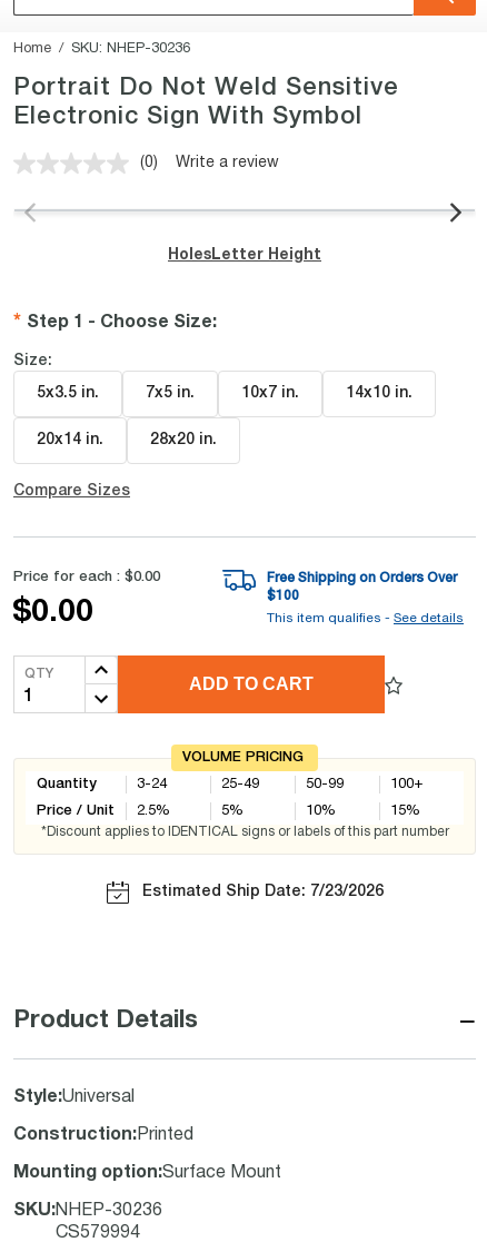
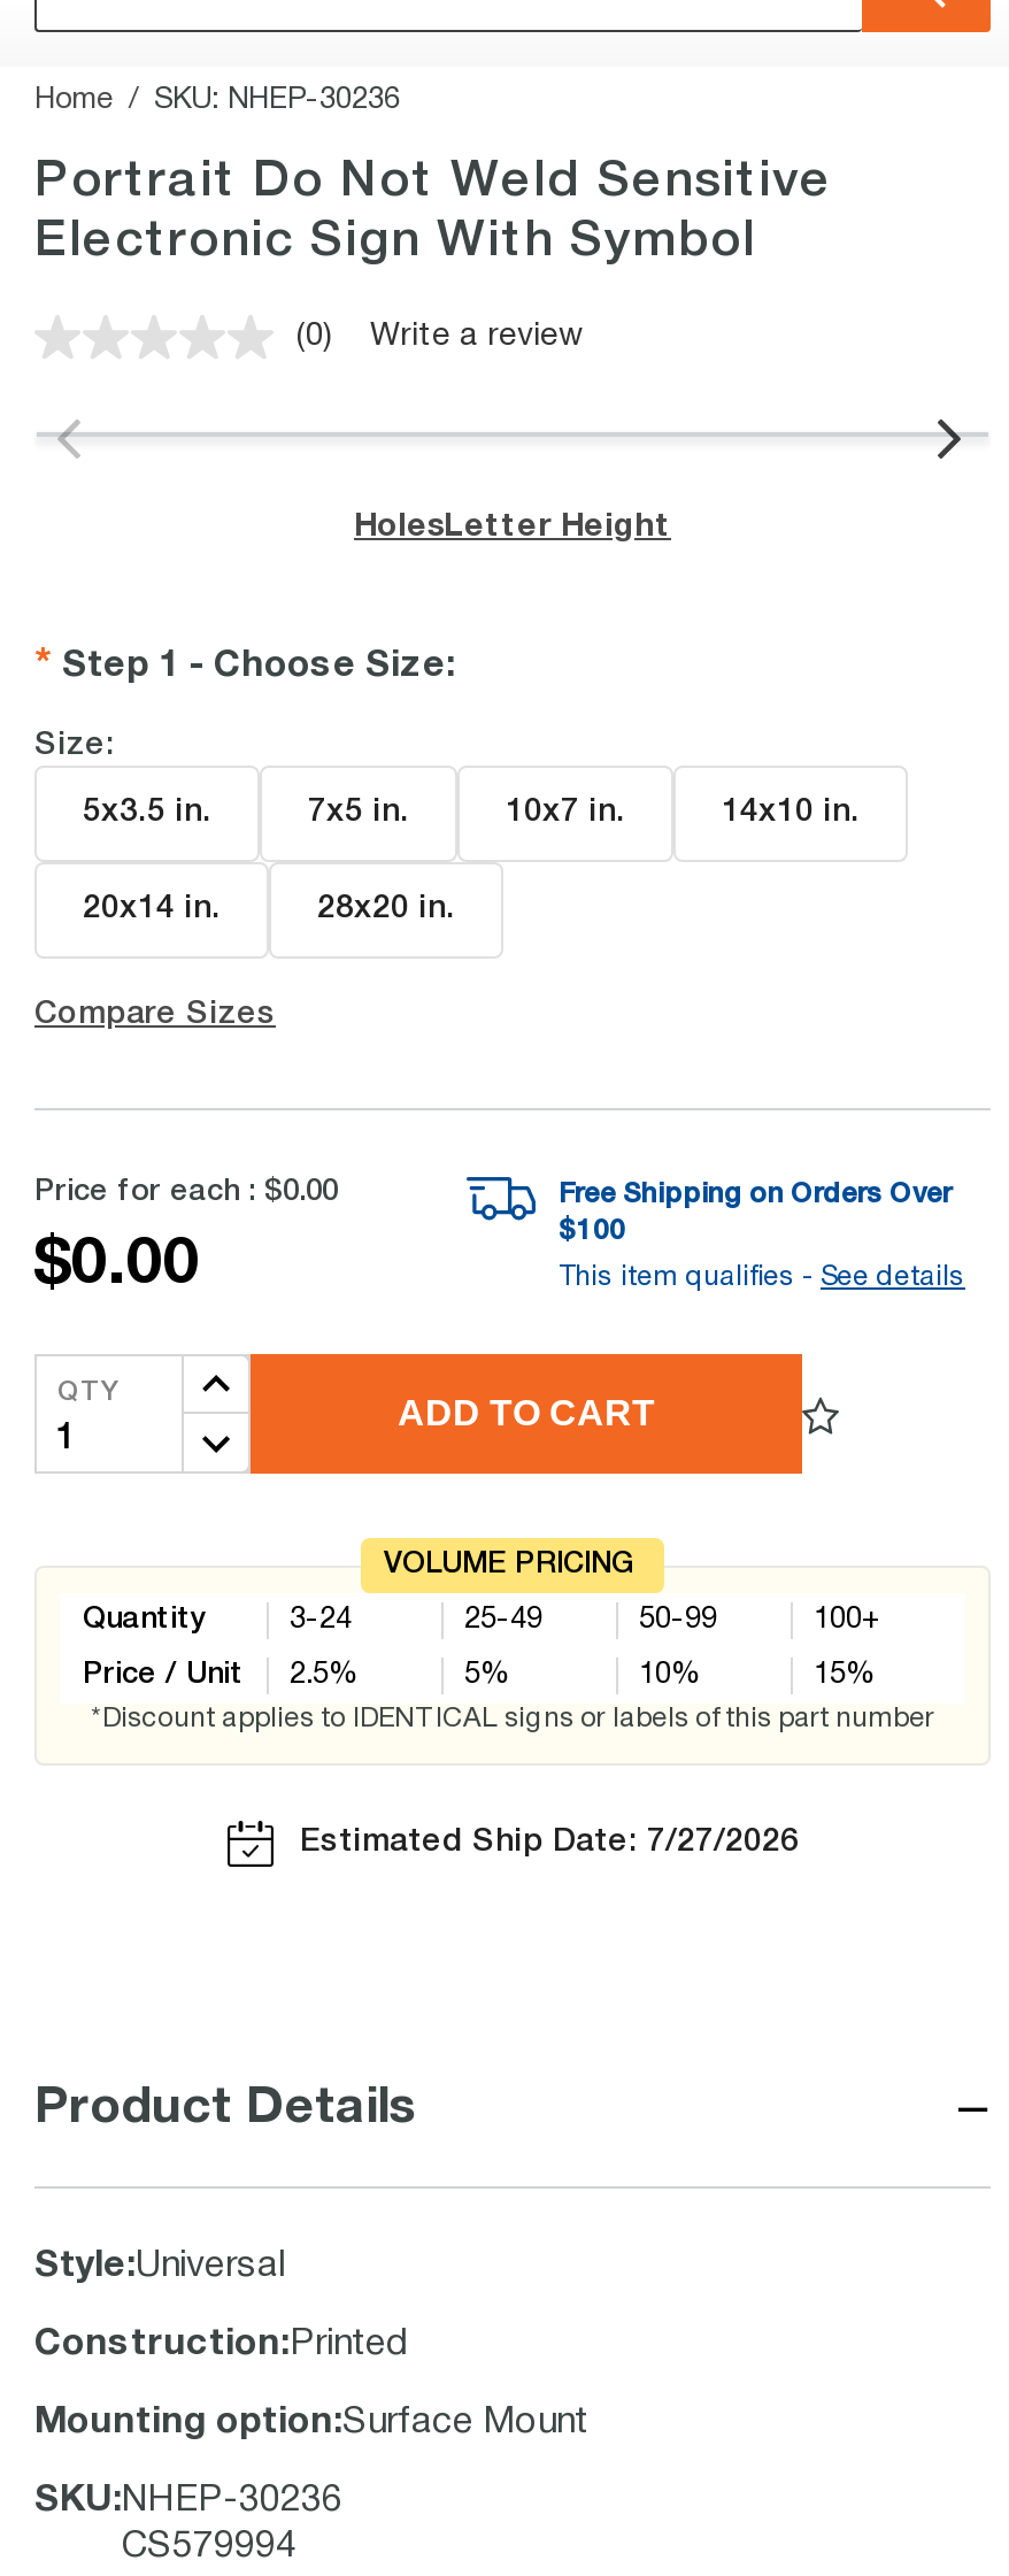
- Estimated Ship Date: 7/23/2026
+ Estimated Ship Date: 7/27/2026
